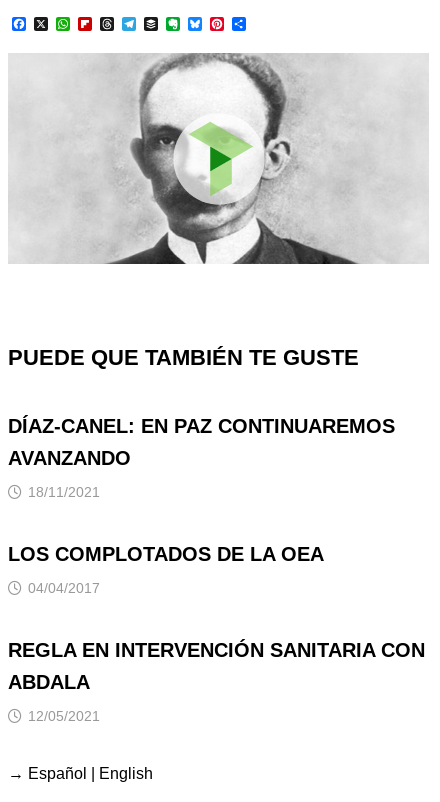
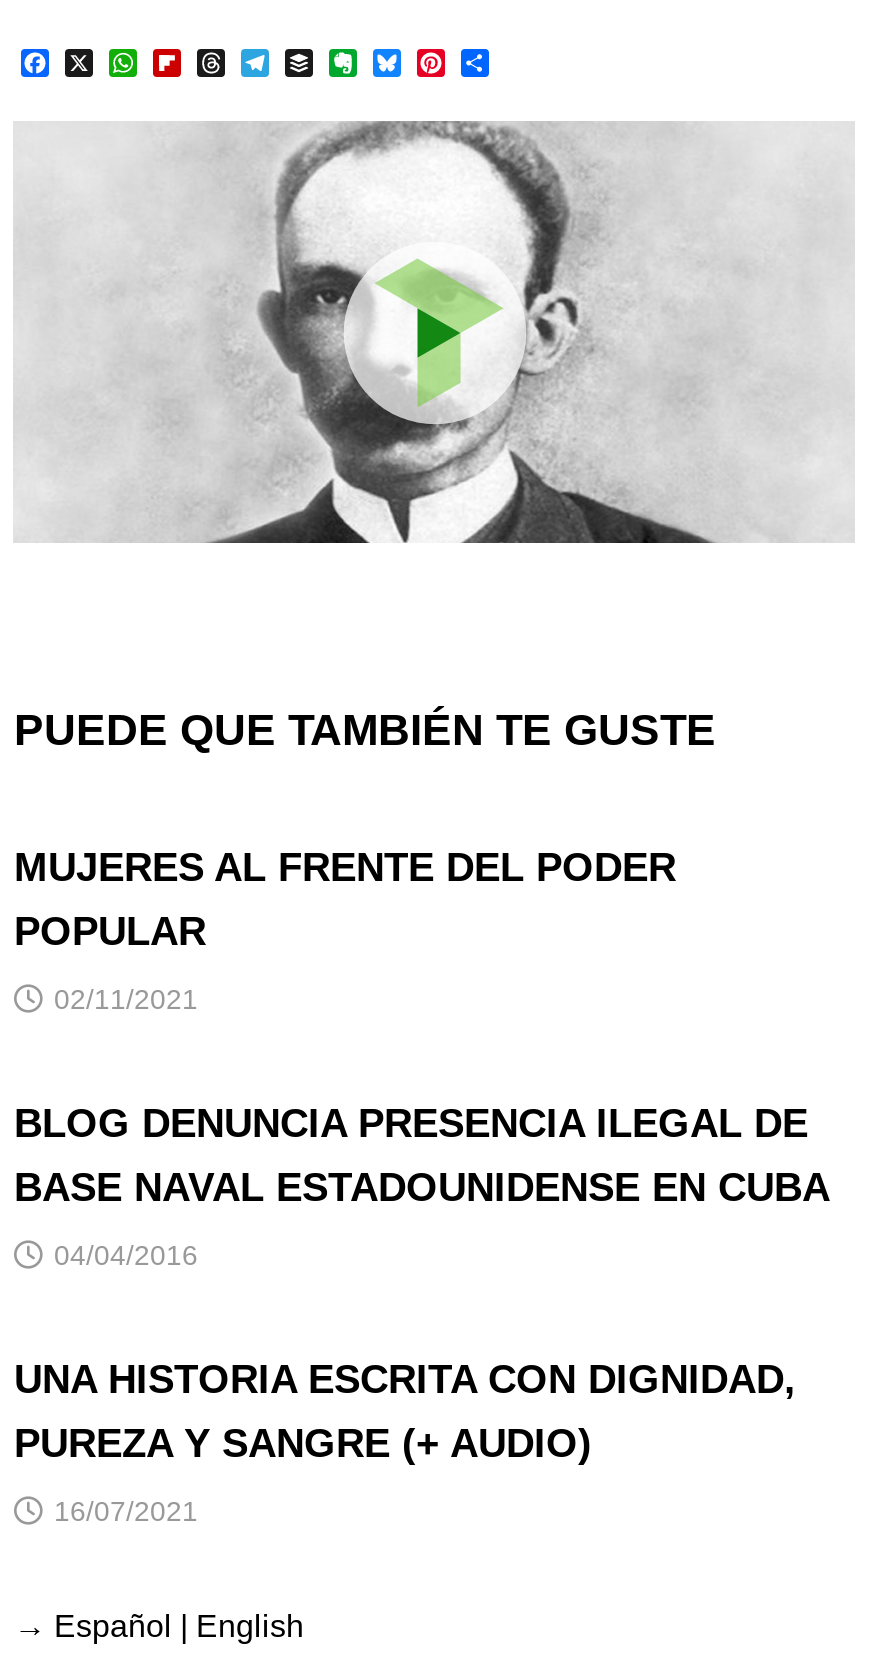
- DÍAZ-CANEL: EN PAZ CONTINUAREMOS
- AVANZANDO
- 18/11/2021
- LOS COMPLOTADOS DE LA OEA
- 04/04/2017
- REGLA EN INTERVENCIÓN SANITARIA CON
- ABDALA
- 12/05/2021
+ MUJERES AL FRENTE DEL PODER
+ POPULAR
+ 02/11/2021
+ BLOG DENUNCIA PRESENCIA ILEGAL DE
+ BASE NAVAL ESTADOUNIDENSE EN CUBA
+ 04/04/2016
+ UNA HISTORIA ESCRITA CON DIGNIDAD,
+ PUREZA Y SANGRE (+ AUDIO)
+ 16/07/2021
